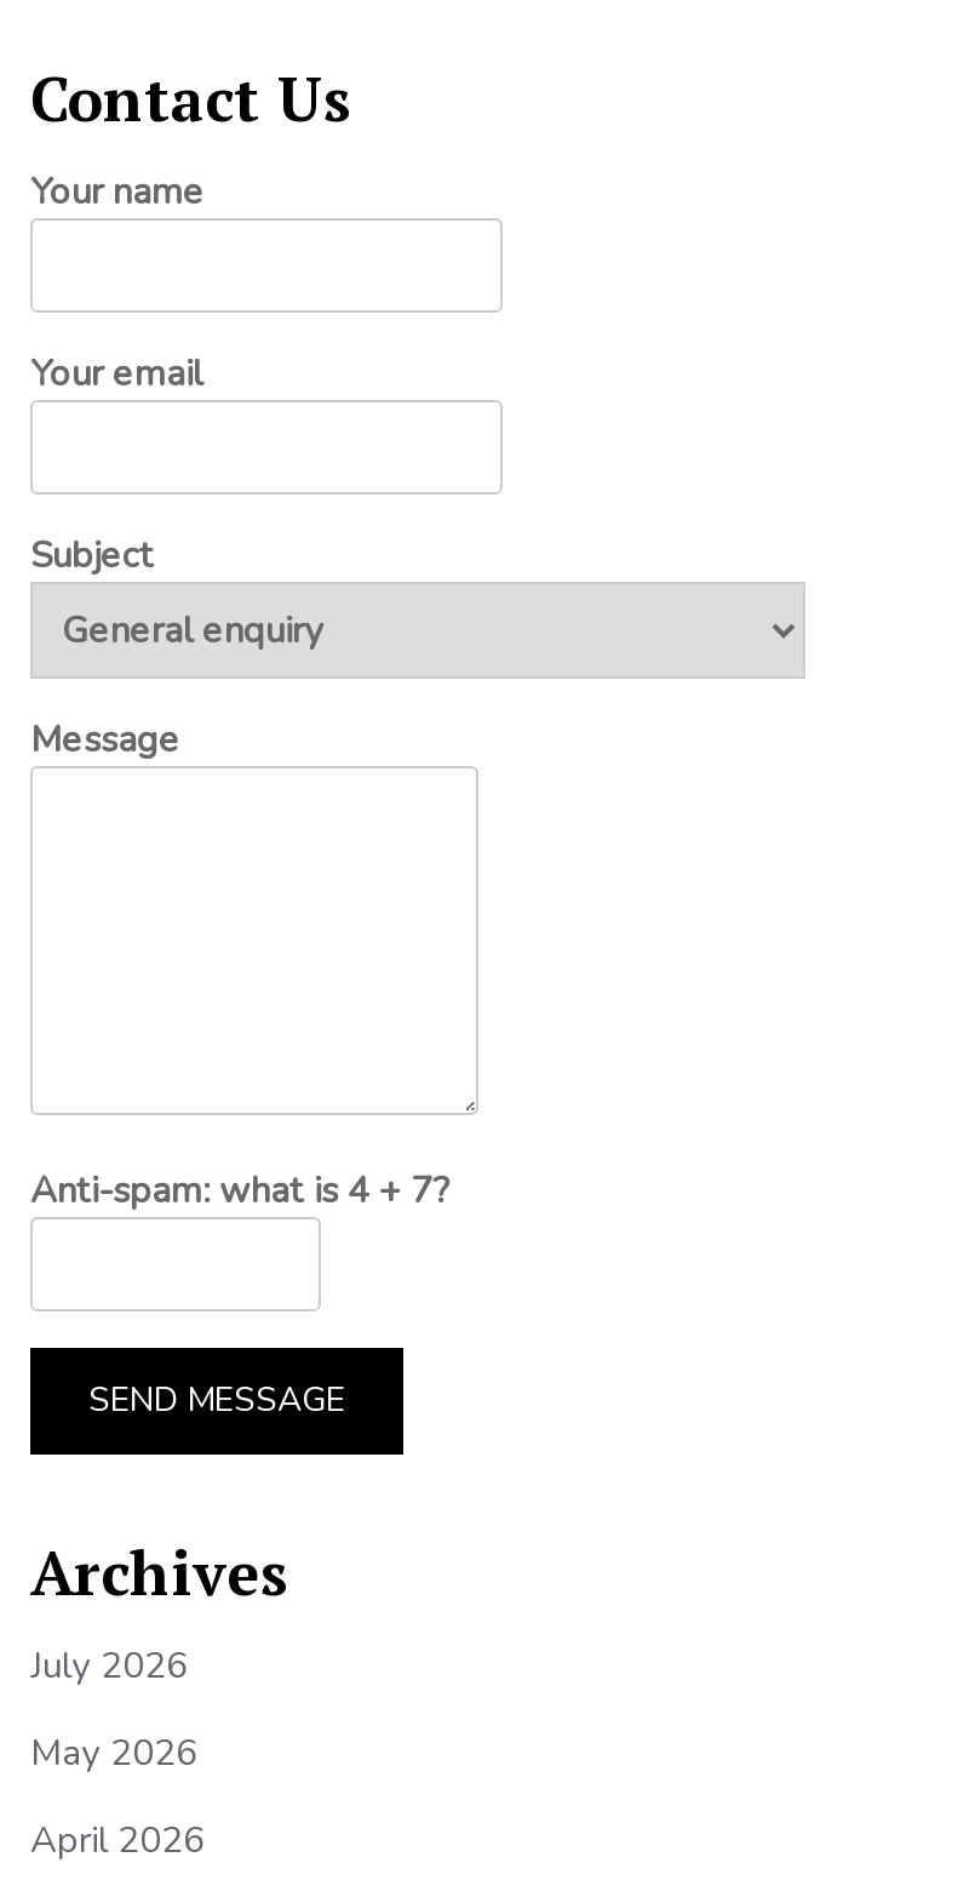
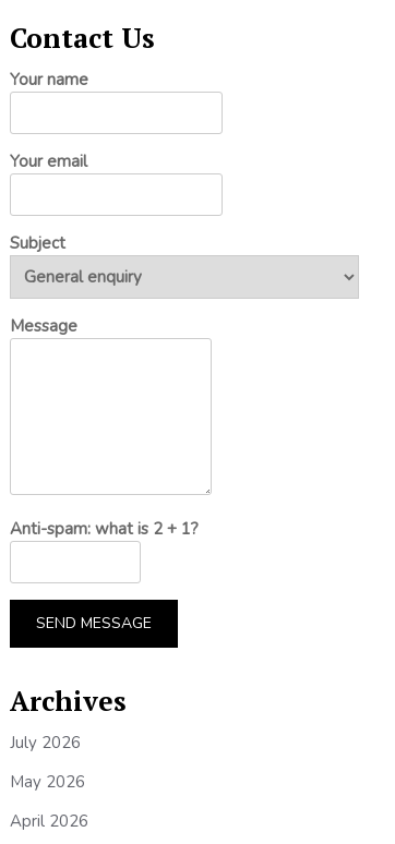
- Anti-spam: what is 4 + 7?
+ Anti-spam: what is 2 + 1?
